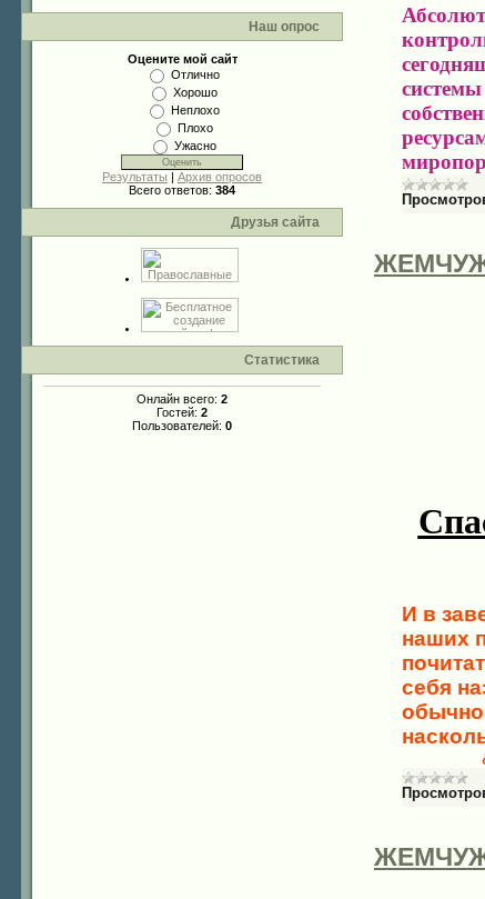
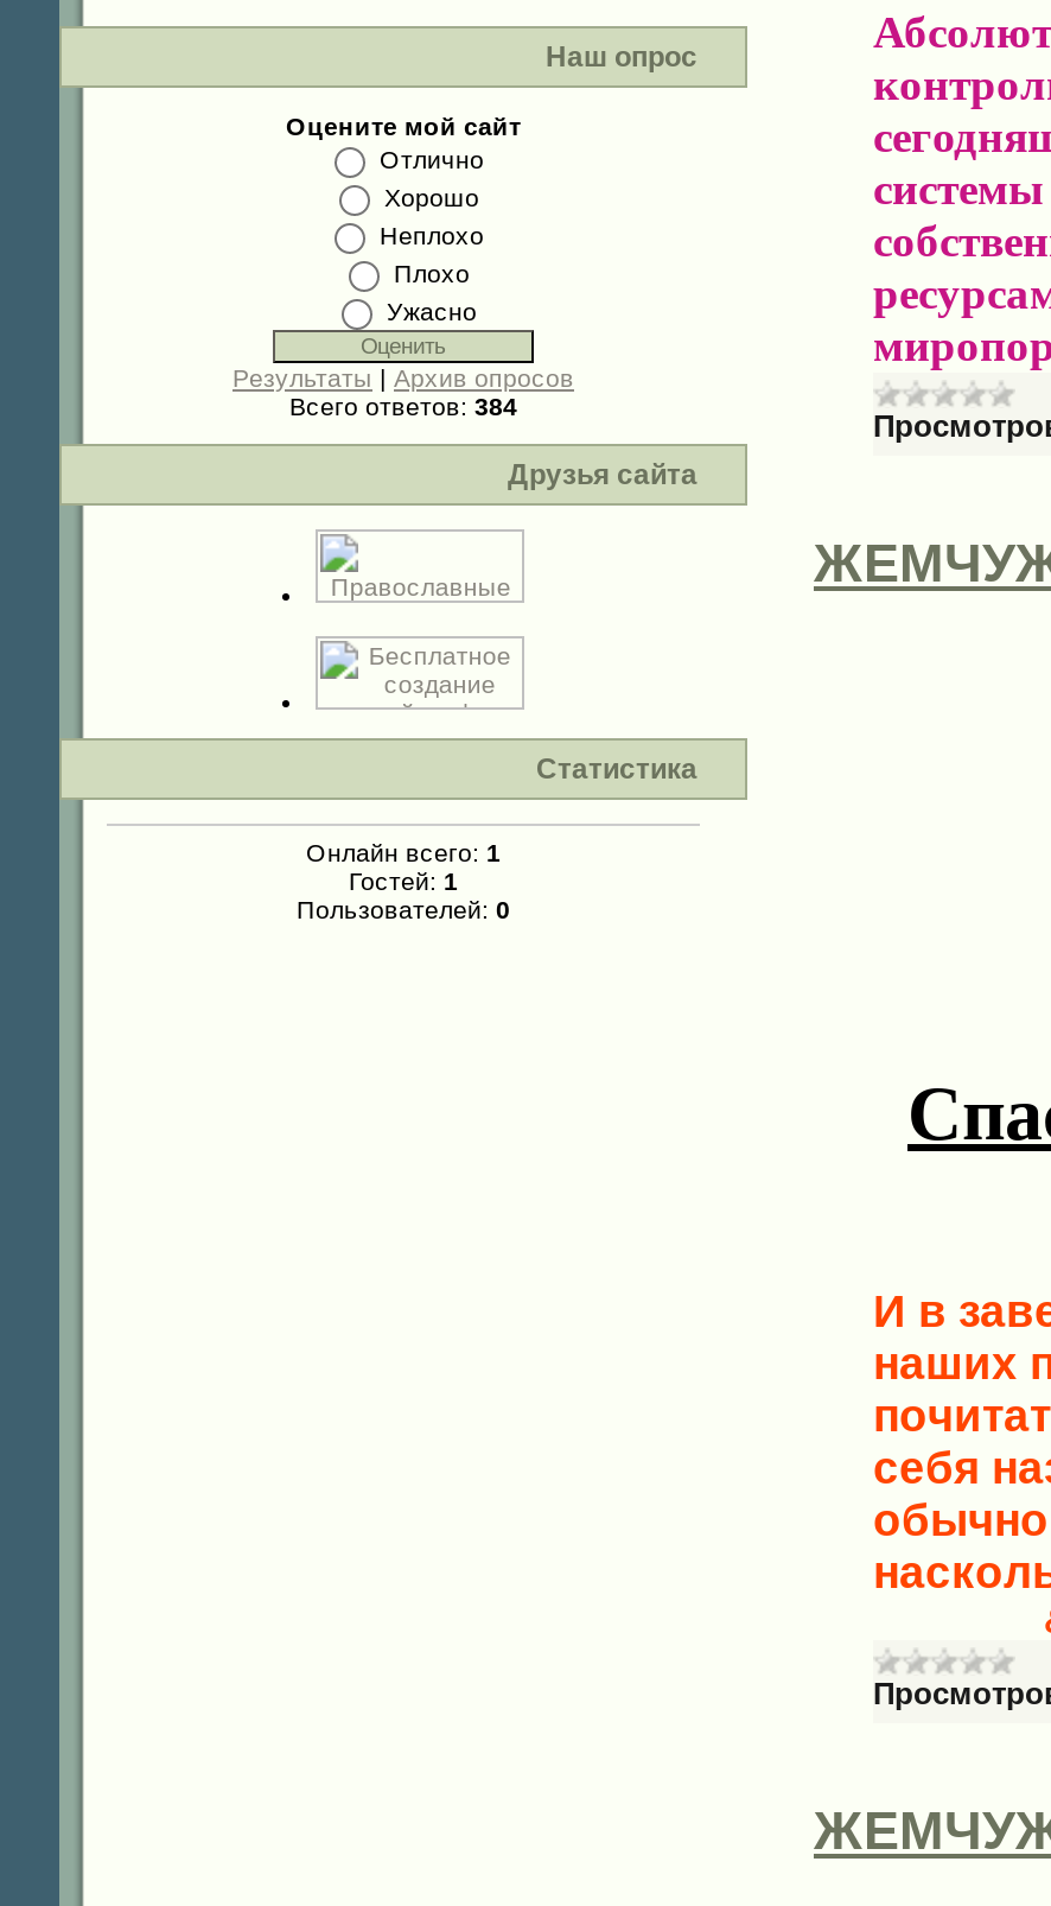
- Онлайн всего: 2
+ Онлайн всего: 1

- Гостей: 2
+ Гостей: 1
